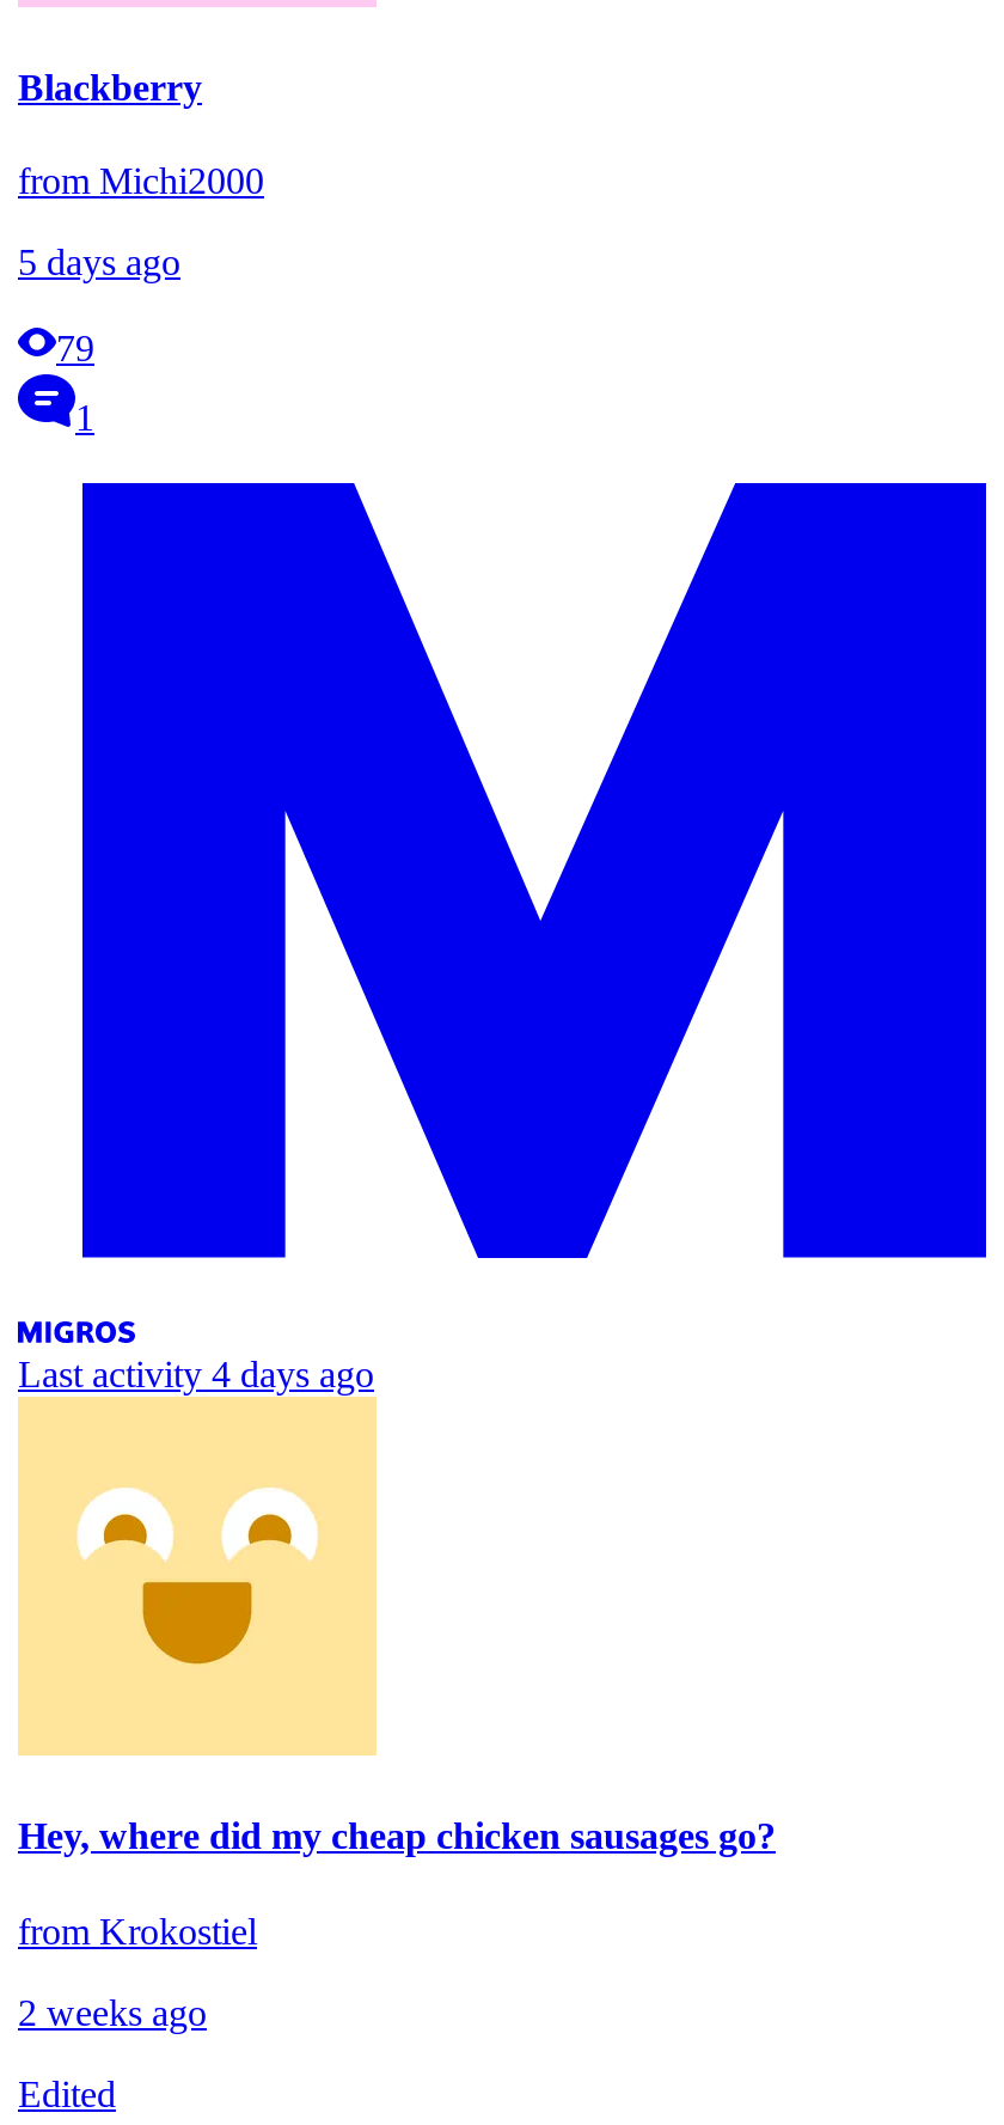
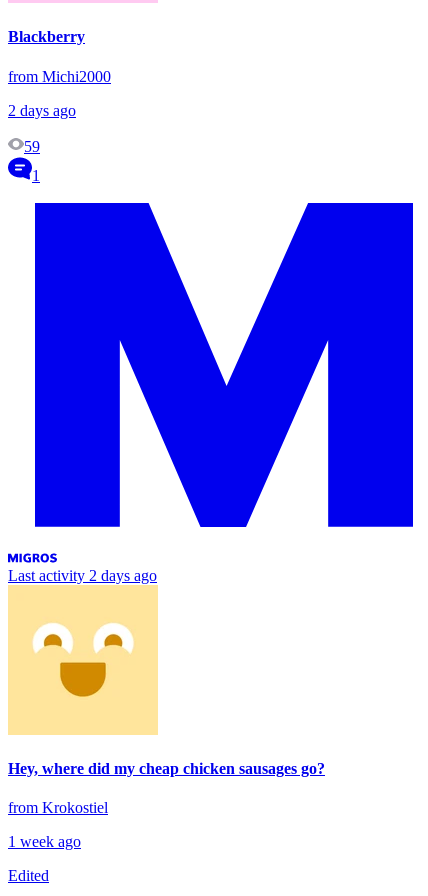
- 5 days ago
+ 2 days ago

- 79
+ 59

- Last activity 4 days ago
+ Last activity 2 days ago

- 2 weeks ago
+ 1 week ago
